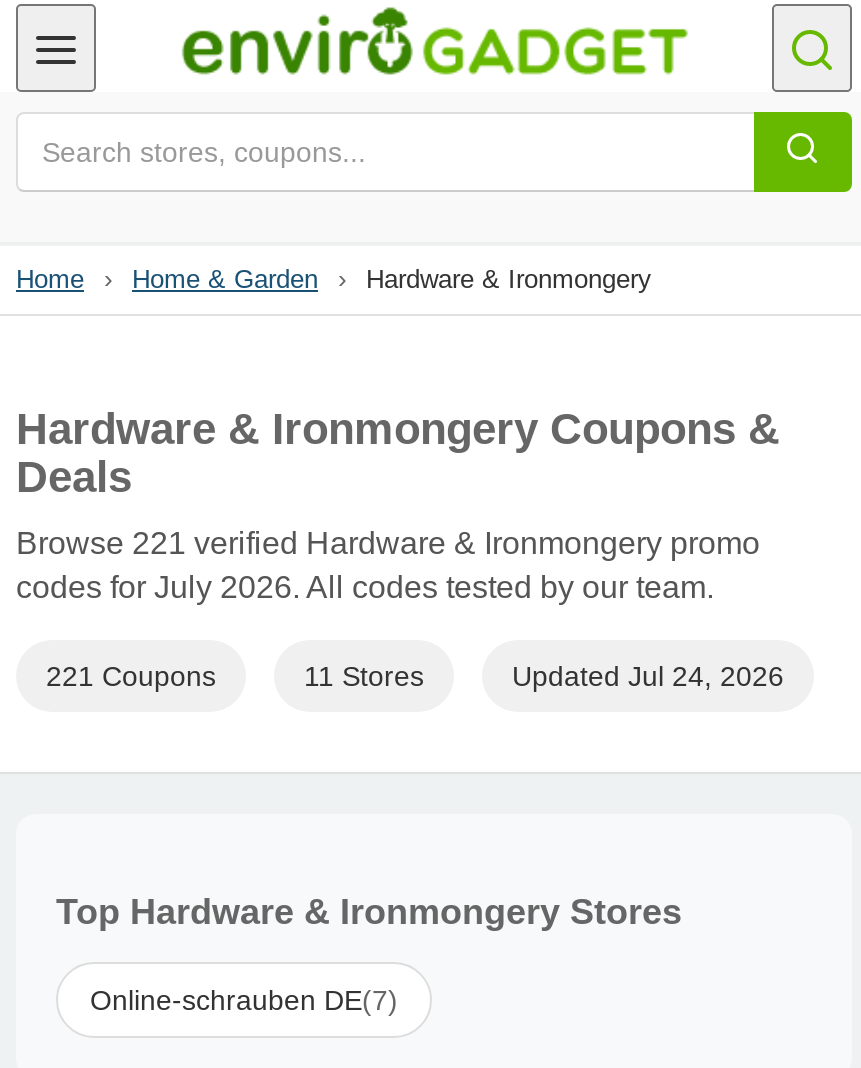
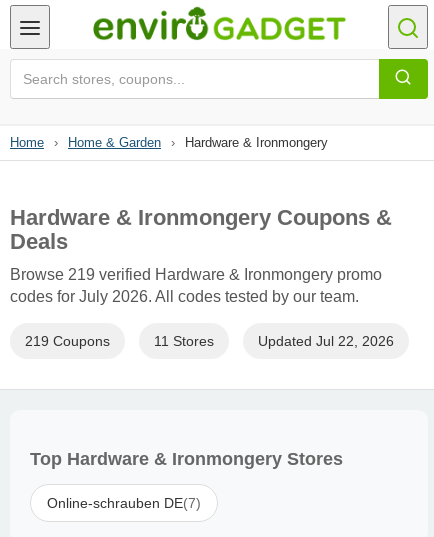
- Browse 221 verified Hardware & Ironmongery promo
+ Browse 219 verified Hardware & Ironmongery promo

- 221 Coupons
+ 219 Coupons

- Updated Jul 24, 2026
+ Updated Jul 22, 2026
